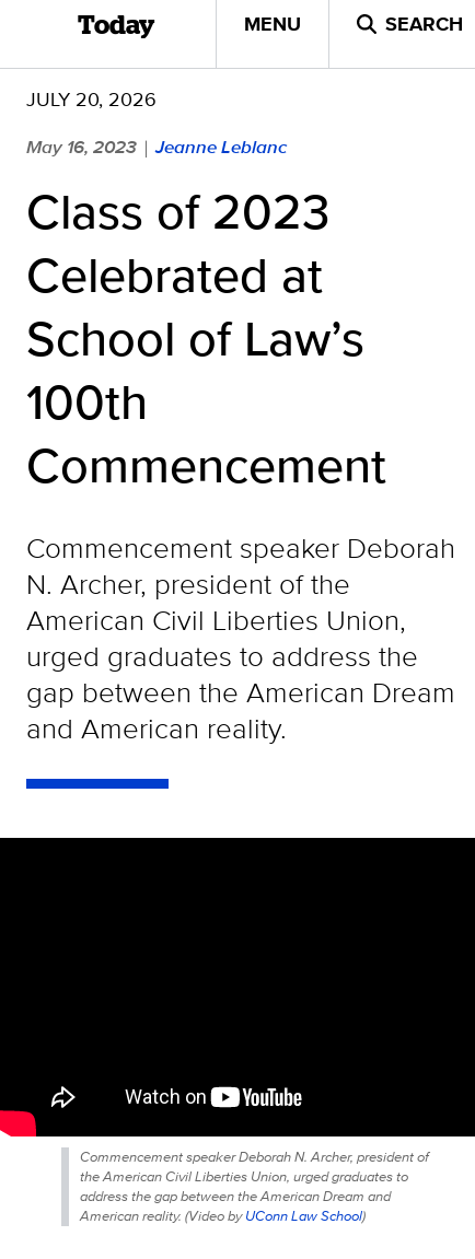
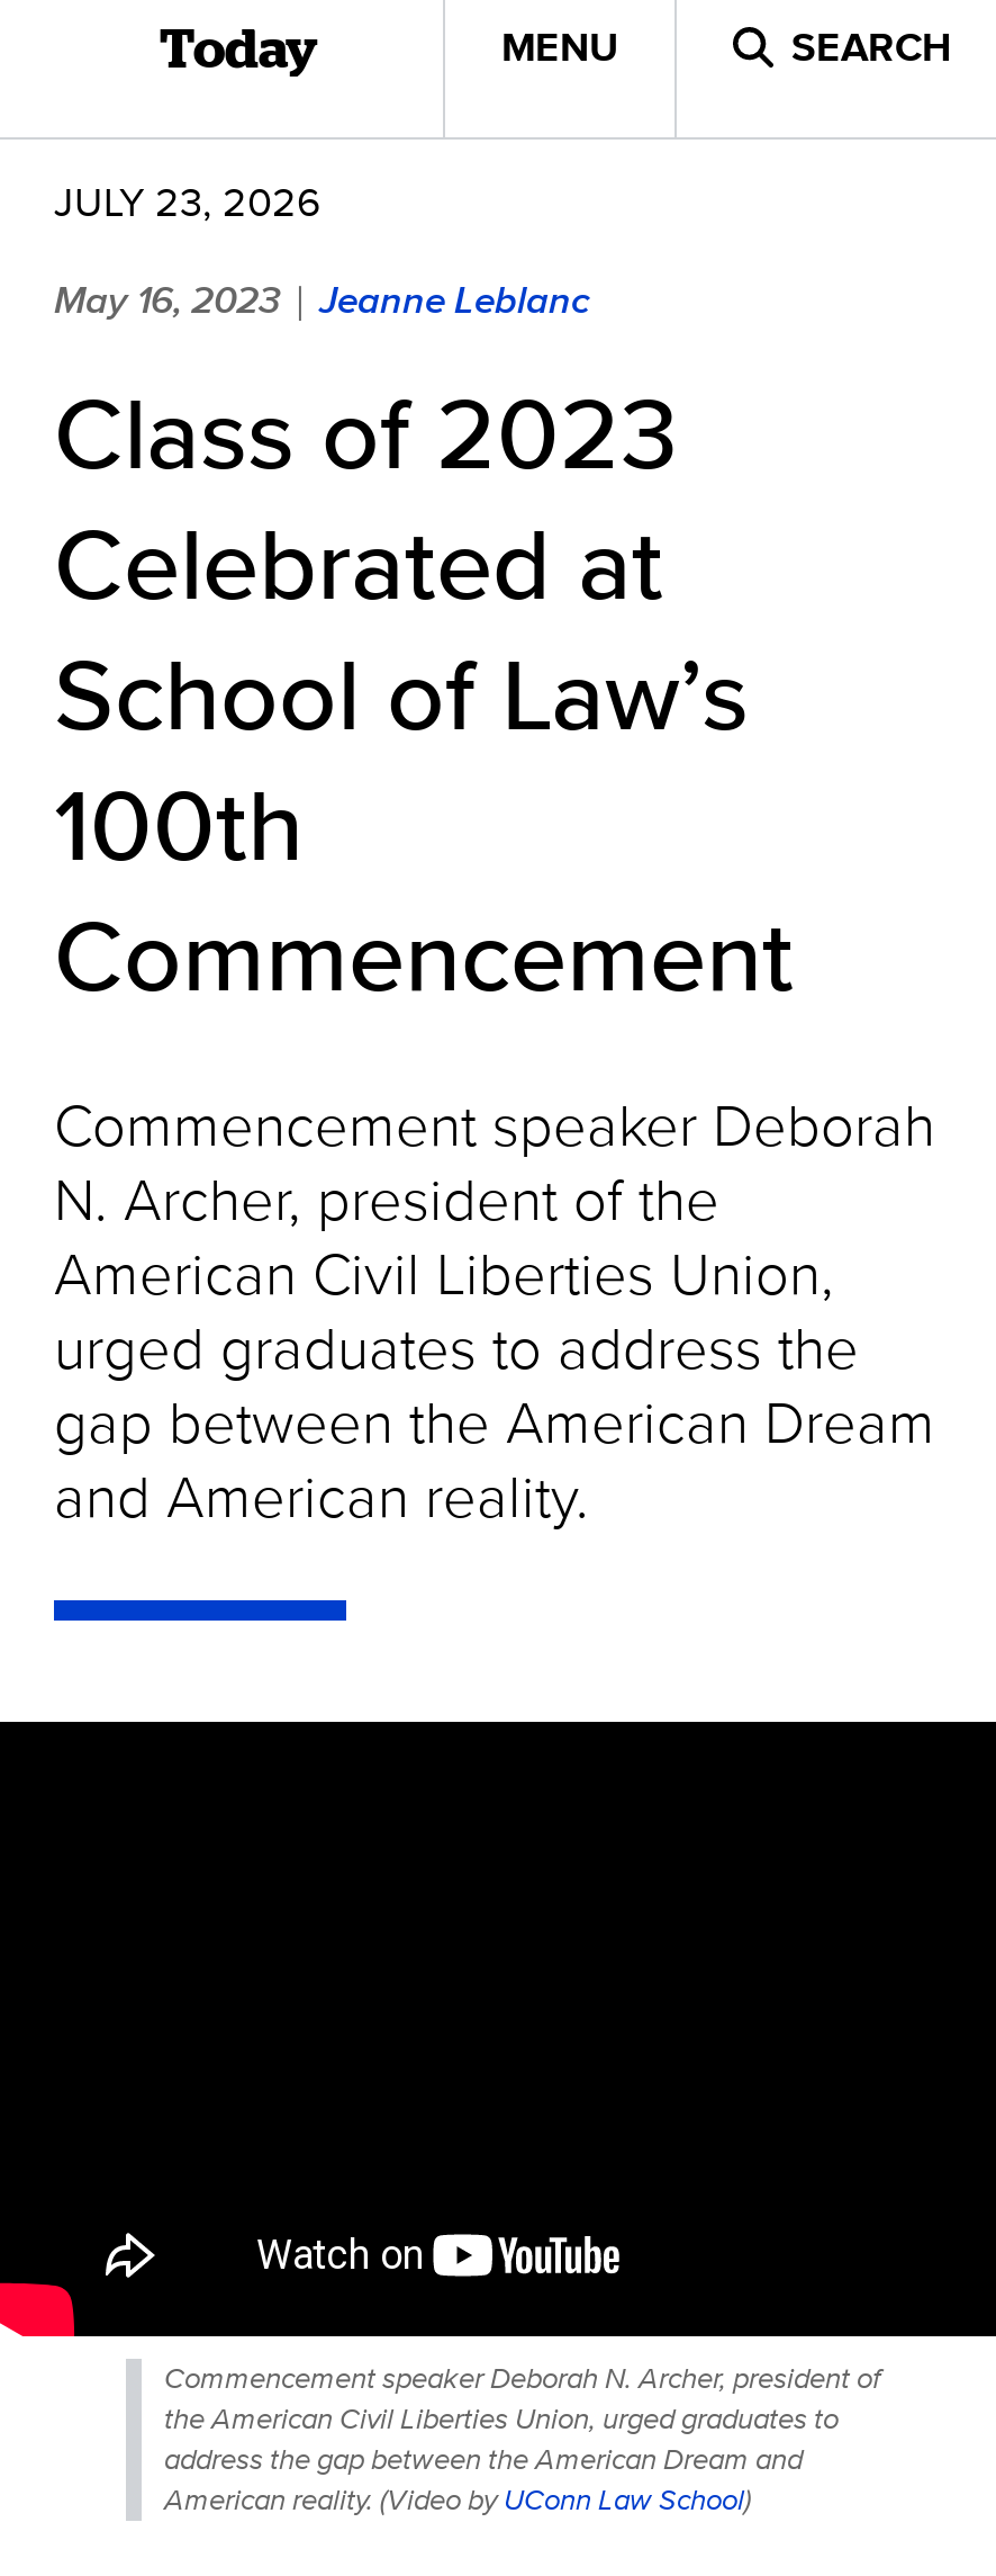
- JULY 20, 2026
+ JULY 23, 2026
